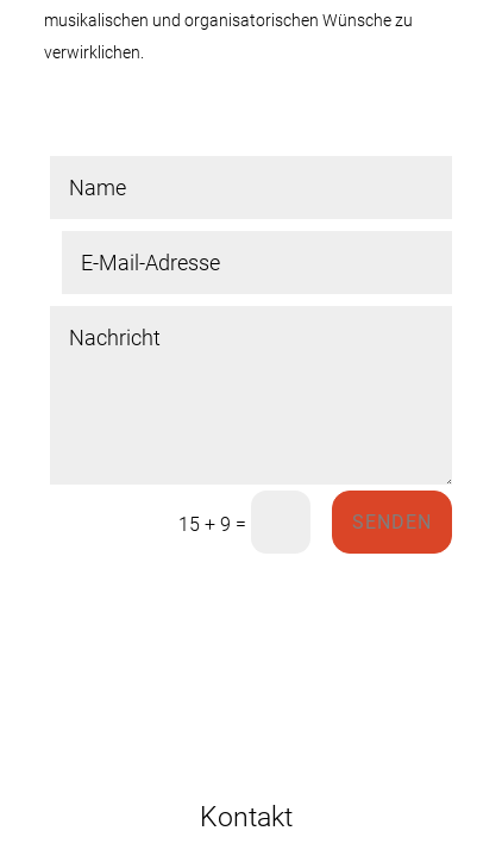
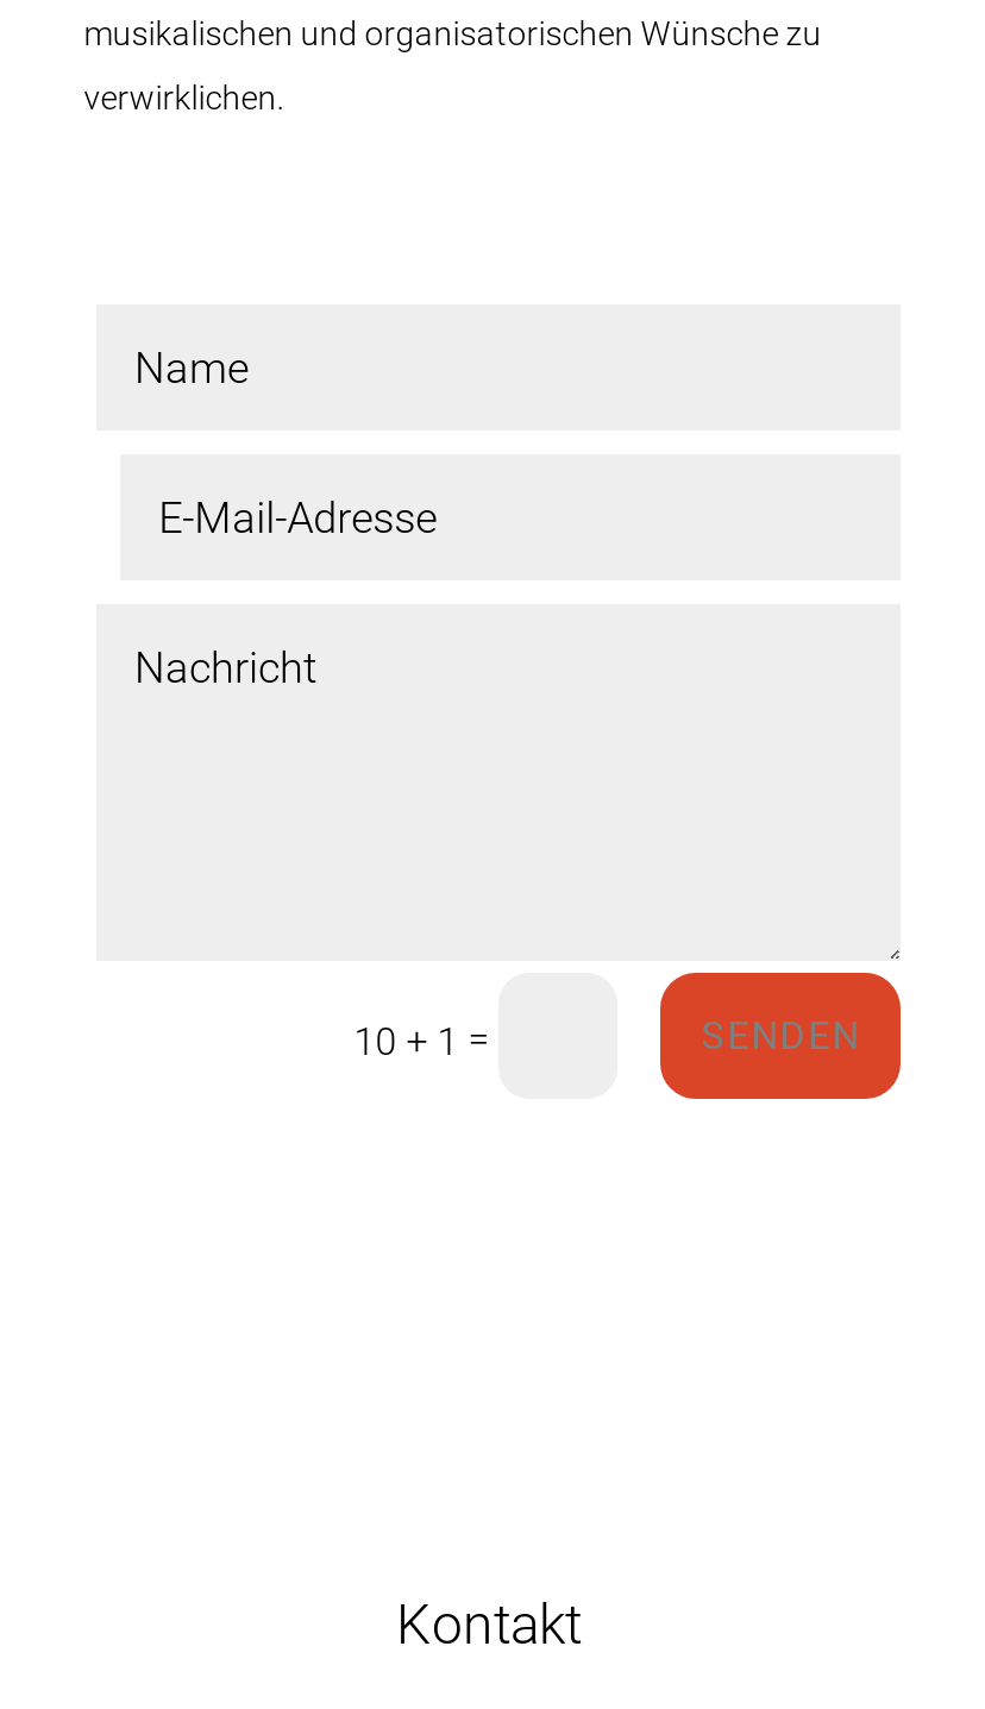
- 15 + 9 =
+ 10 + 1 =
